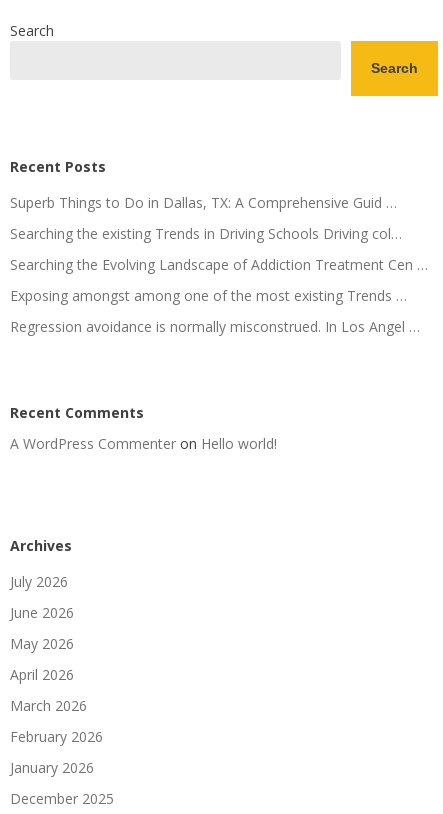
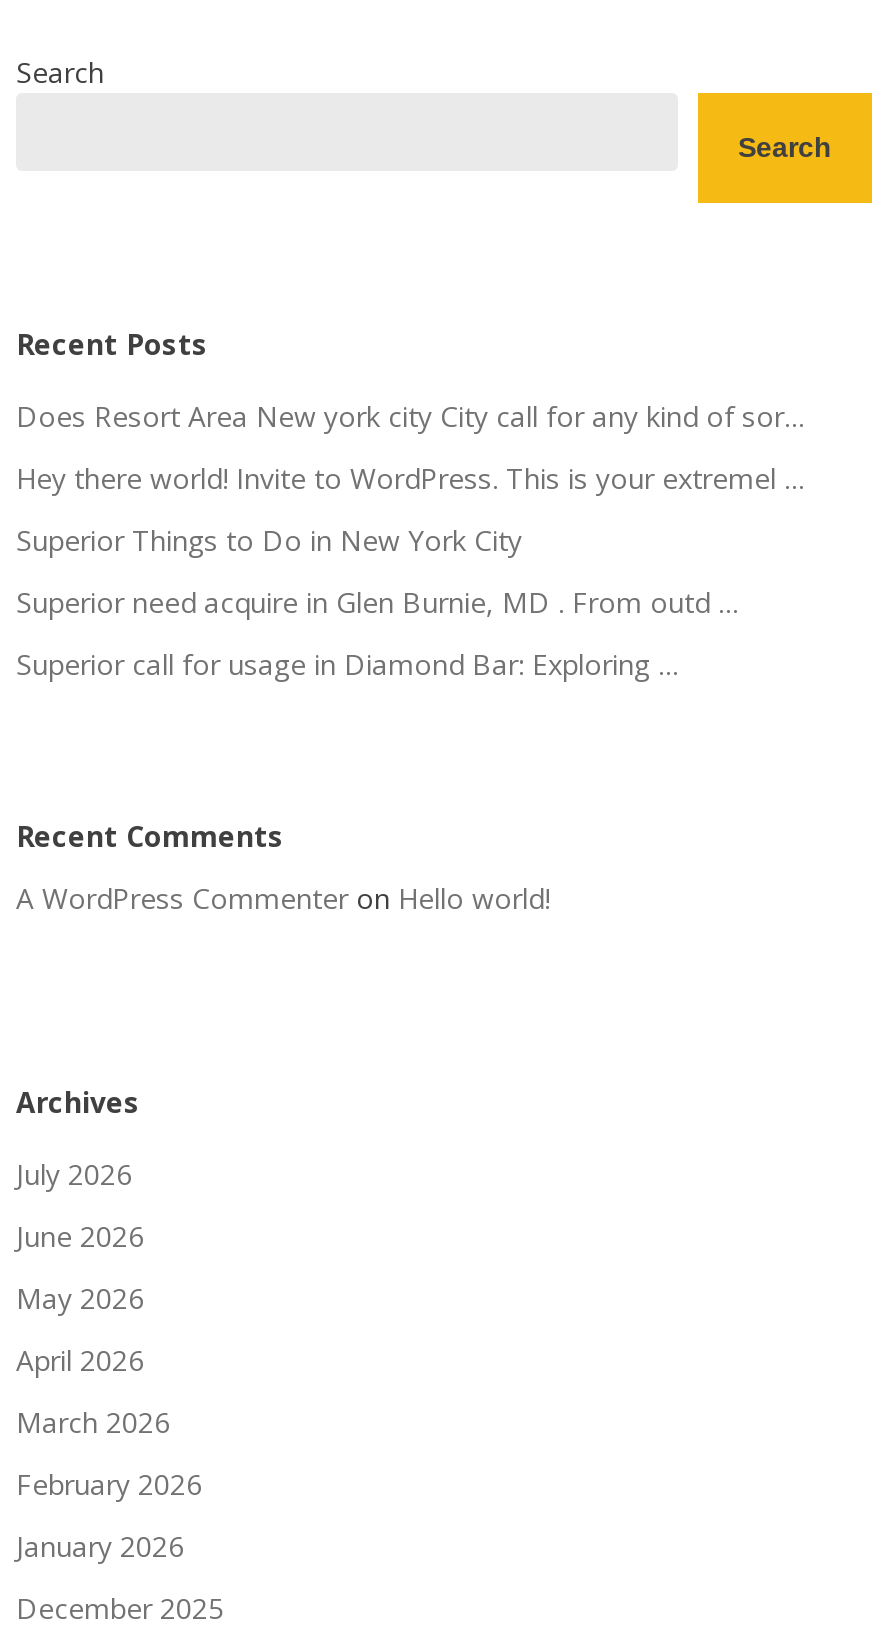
- Superb Things to Do in Dallas, TX: A Comprehensive Guid …
+ Does Resort Area New york city City call for any kind of sor…

- Searching the existing Trends in Driving Schools Driving col…
+ Hey there world! Invite to WordPress. This is your extremel …

- Searching the Evolving Landscape of Addiction Treatment Cen …
+ Superior Things to Do in New York City

- Exposing amongst among one of the most existing Trends …
+ Superior need acquire in Glen Burnie, MD . From outd …

- Regression avoidance is normally misconstrued. In Los Angel …
+ Superior call for usage in Diamond Bar: Exploring …
